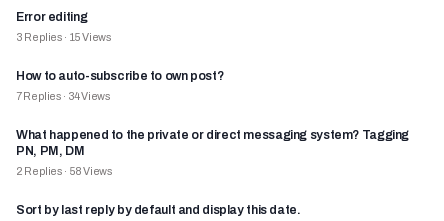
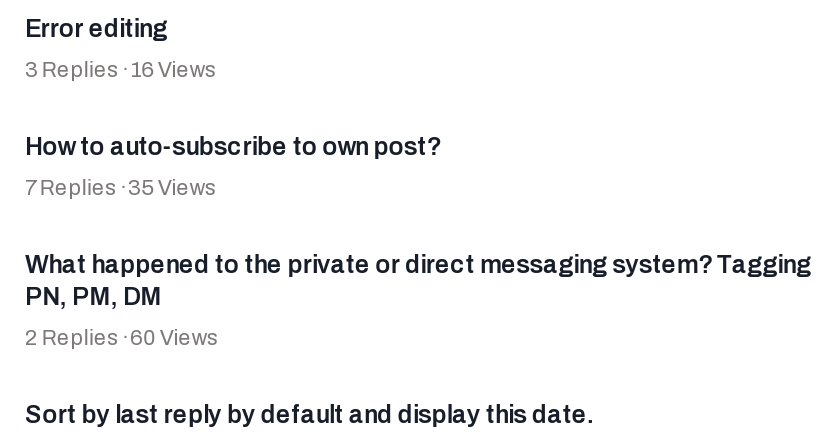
- 3 Replies · 15 Views
+ 3 Replies · 16 Views

- 7 Replies ·34 Views
+ 7 Replies ·35 Views

- 2 Replies ·58 Views
+ 2 Replies ·60 Views
